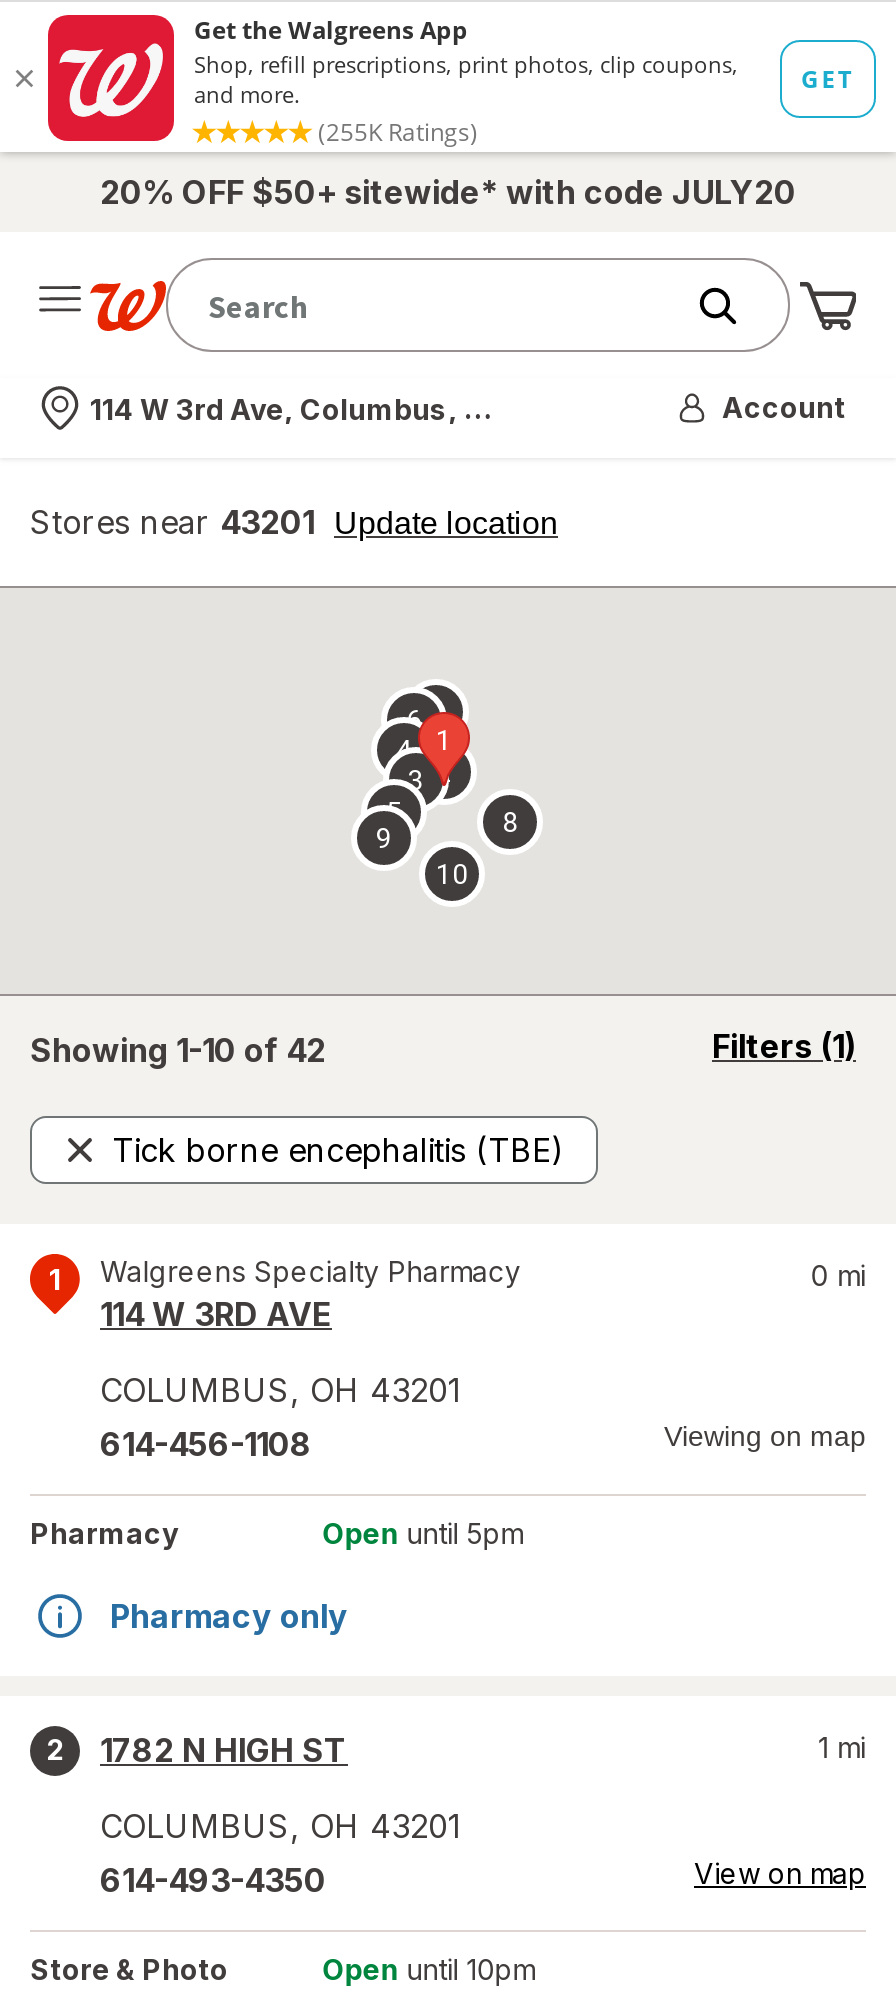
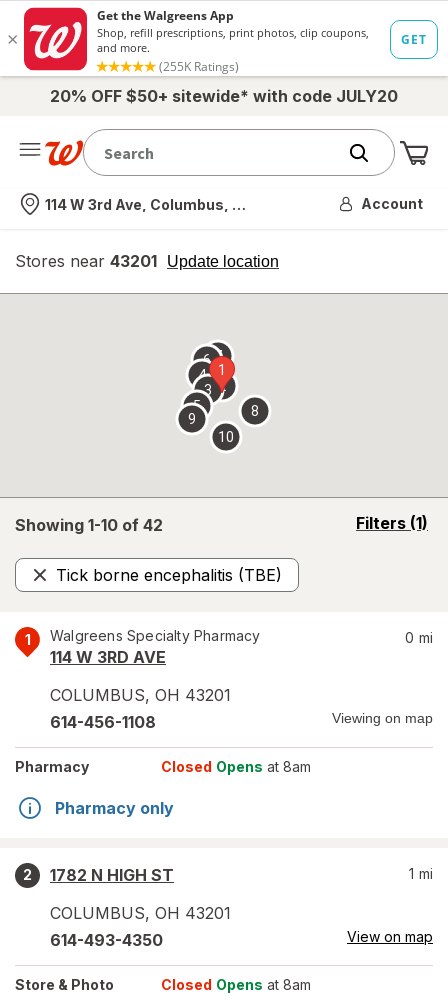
- Open until 5pm
+ Closed Opens at 8am

- Open until 10pm
+ Closed Opens at 8am
